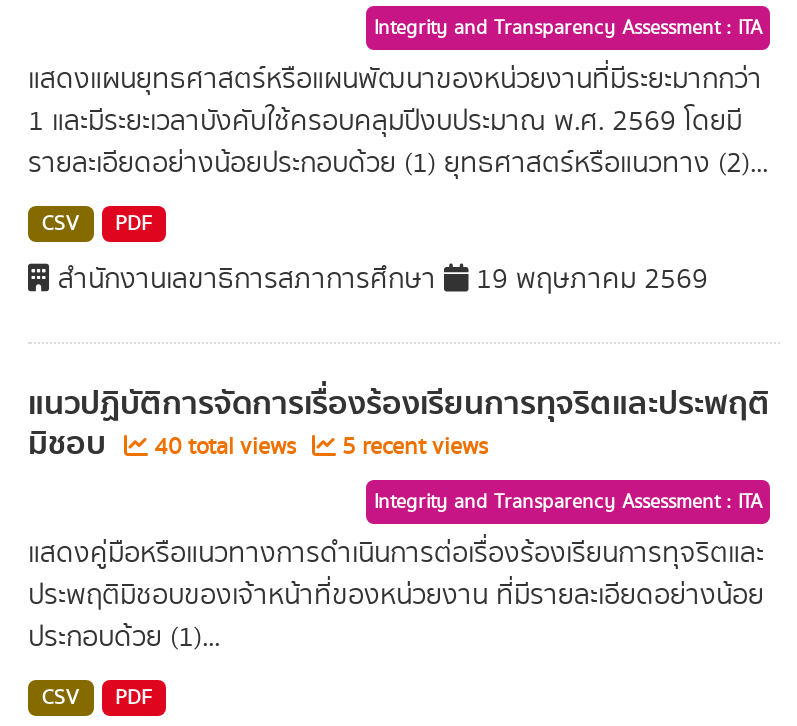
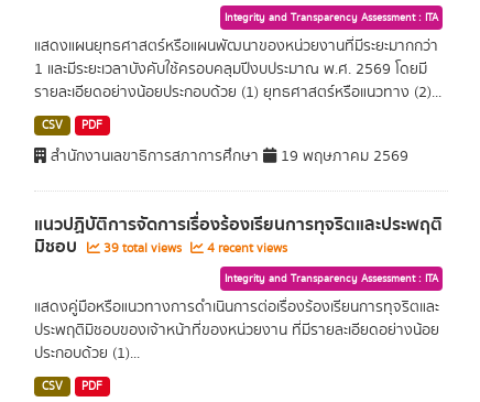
- 40 total views
+ 39 total views

- 5 recent views
+ 4 recent views
